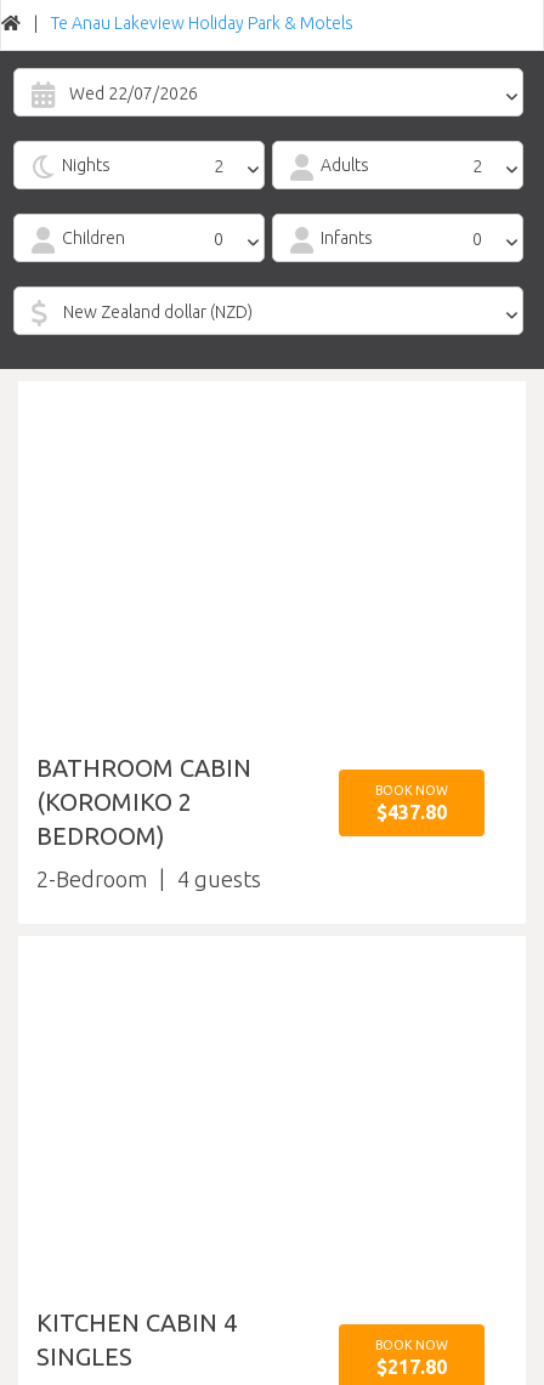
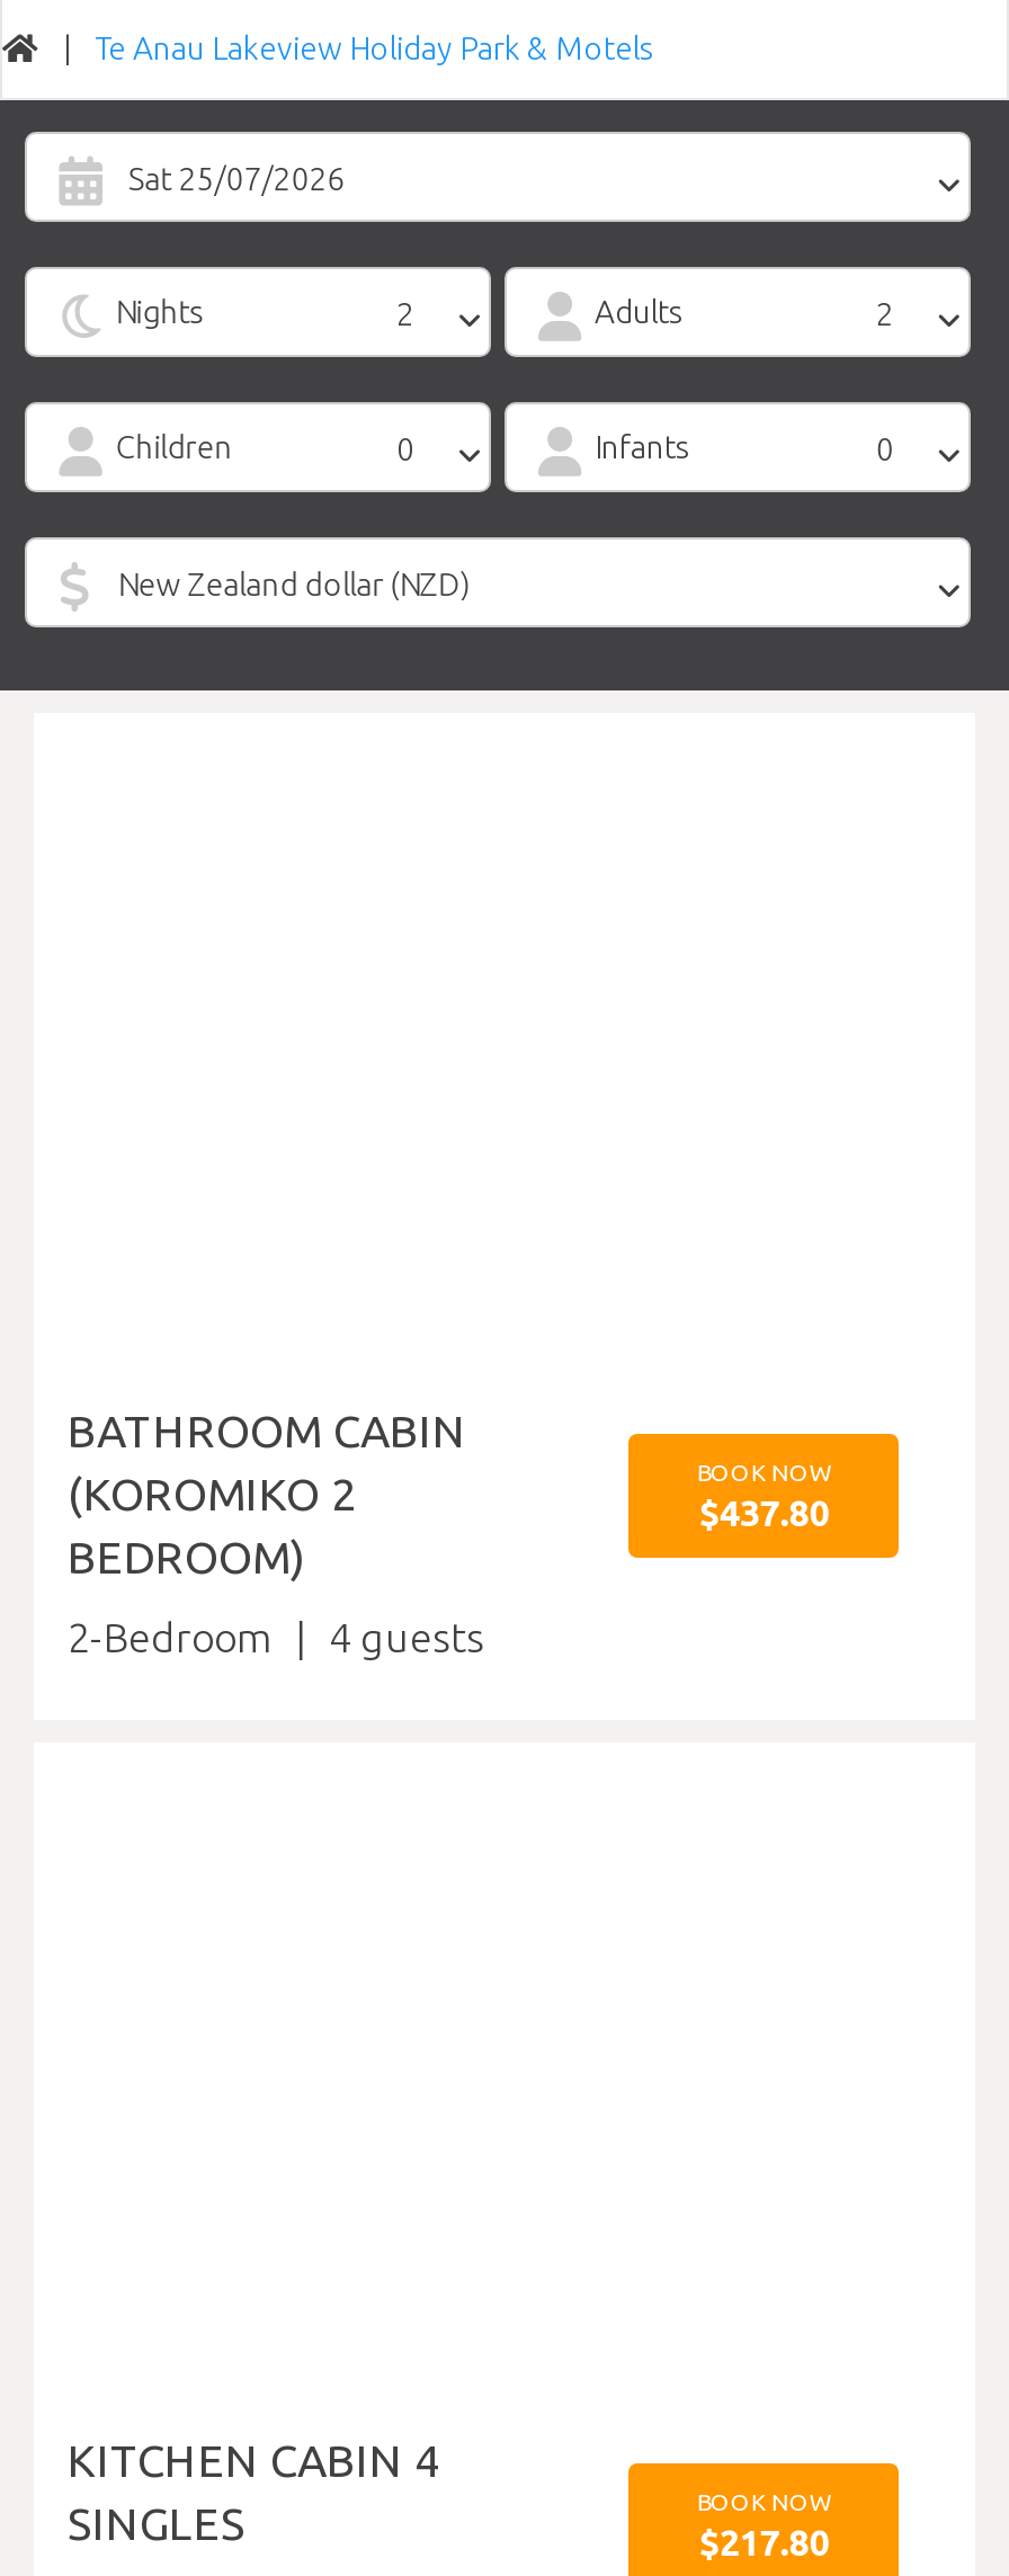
- Wed 22/07/2026
+ Sat 25/07/2026
